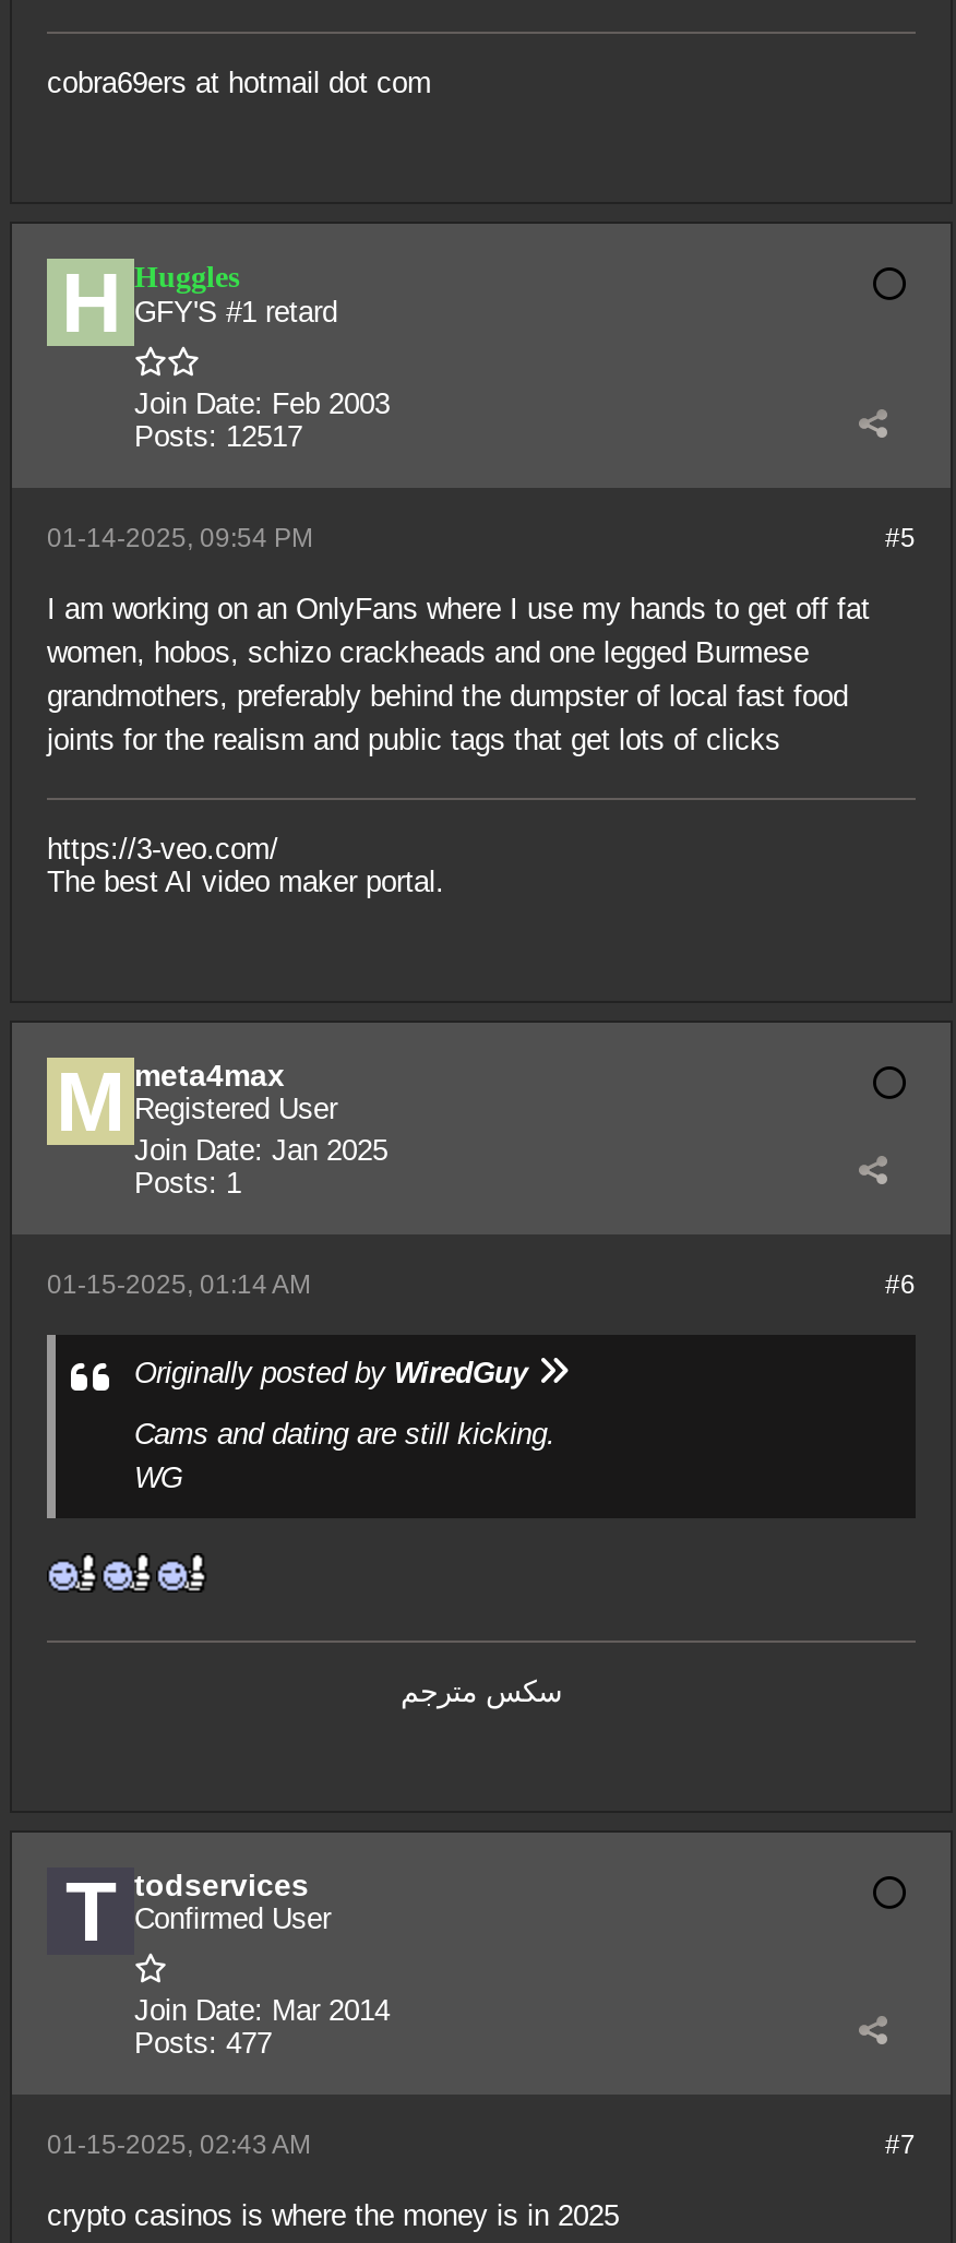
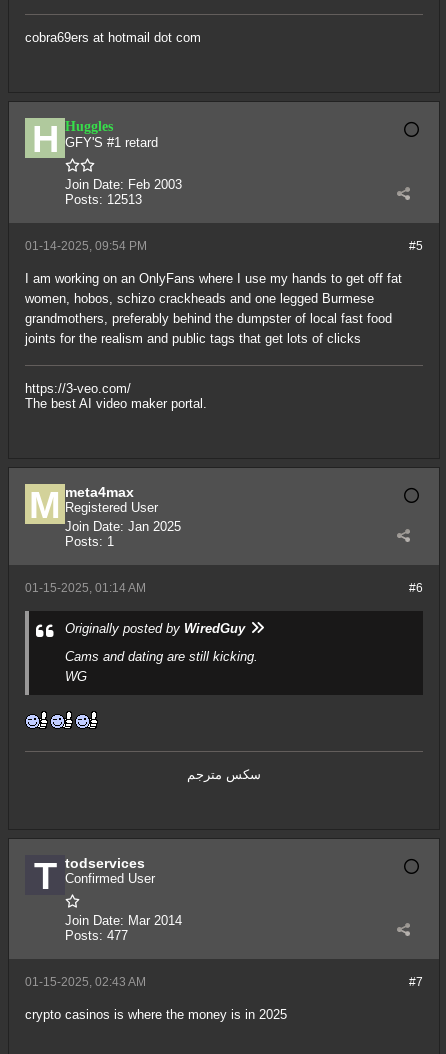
- Posts: 12517
+ Posts: 12513
